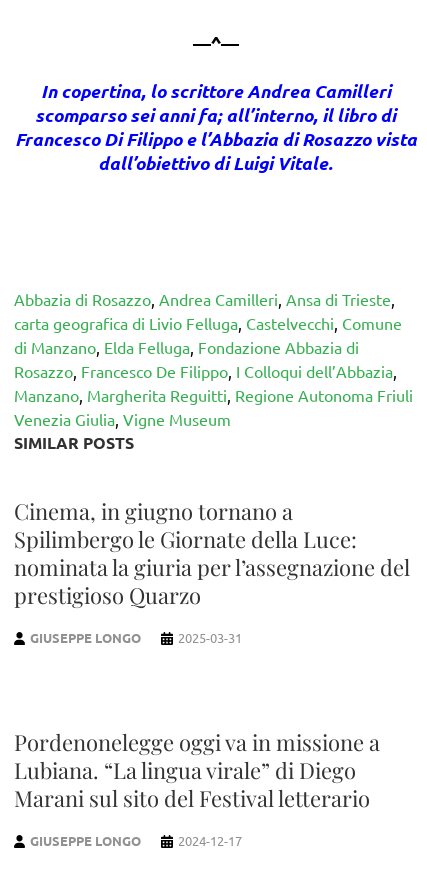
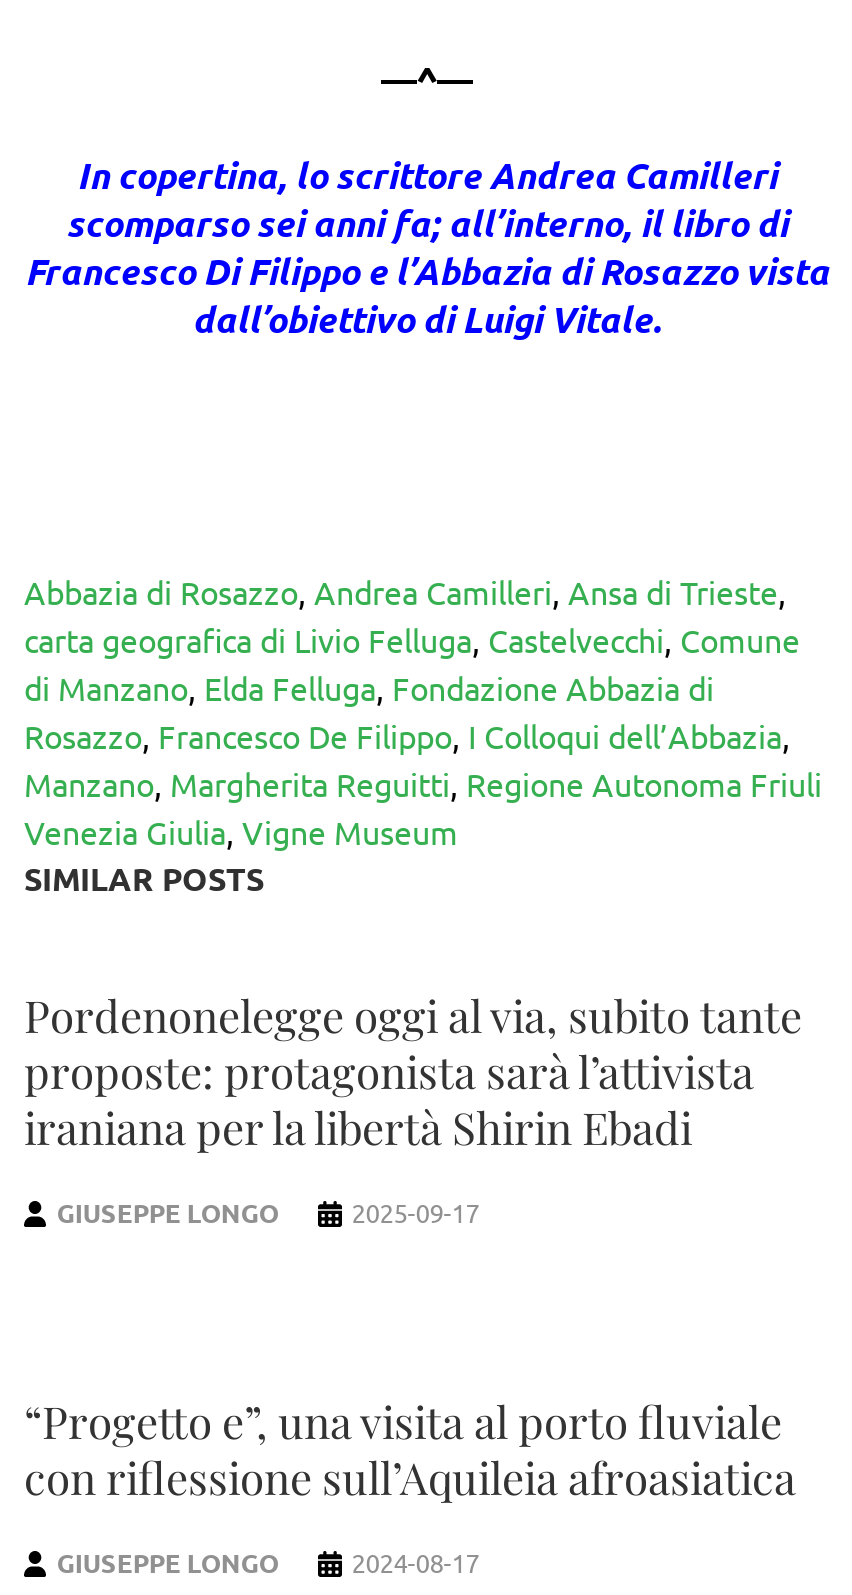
- Cinema, in giugno tornano a
- Spilimbergo le Giornate della Luce:
- nominata la giuria per l’assegnazione del
- prestigioso Quarzo
+ Pordenonelegge oggi al via, subito tante
+ proposte: protagonista sarà l’attivista
+ iraniana per la libertà Shirin Ebadi

- 2025-03-31
+ 2025-09-17

- Pordenonelegge oggi va in missione a
- Lubiana. “La lingua virale” di Diego
- Marani sul sito del Festival letterario
+ “Progetto e”, una visita al porto fluviale
+ con riflessione sull’Aquileia afroasiatica

- 2024-12-17
+ 2024-08-17
